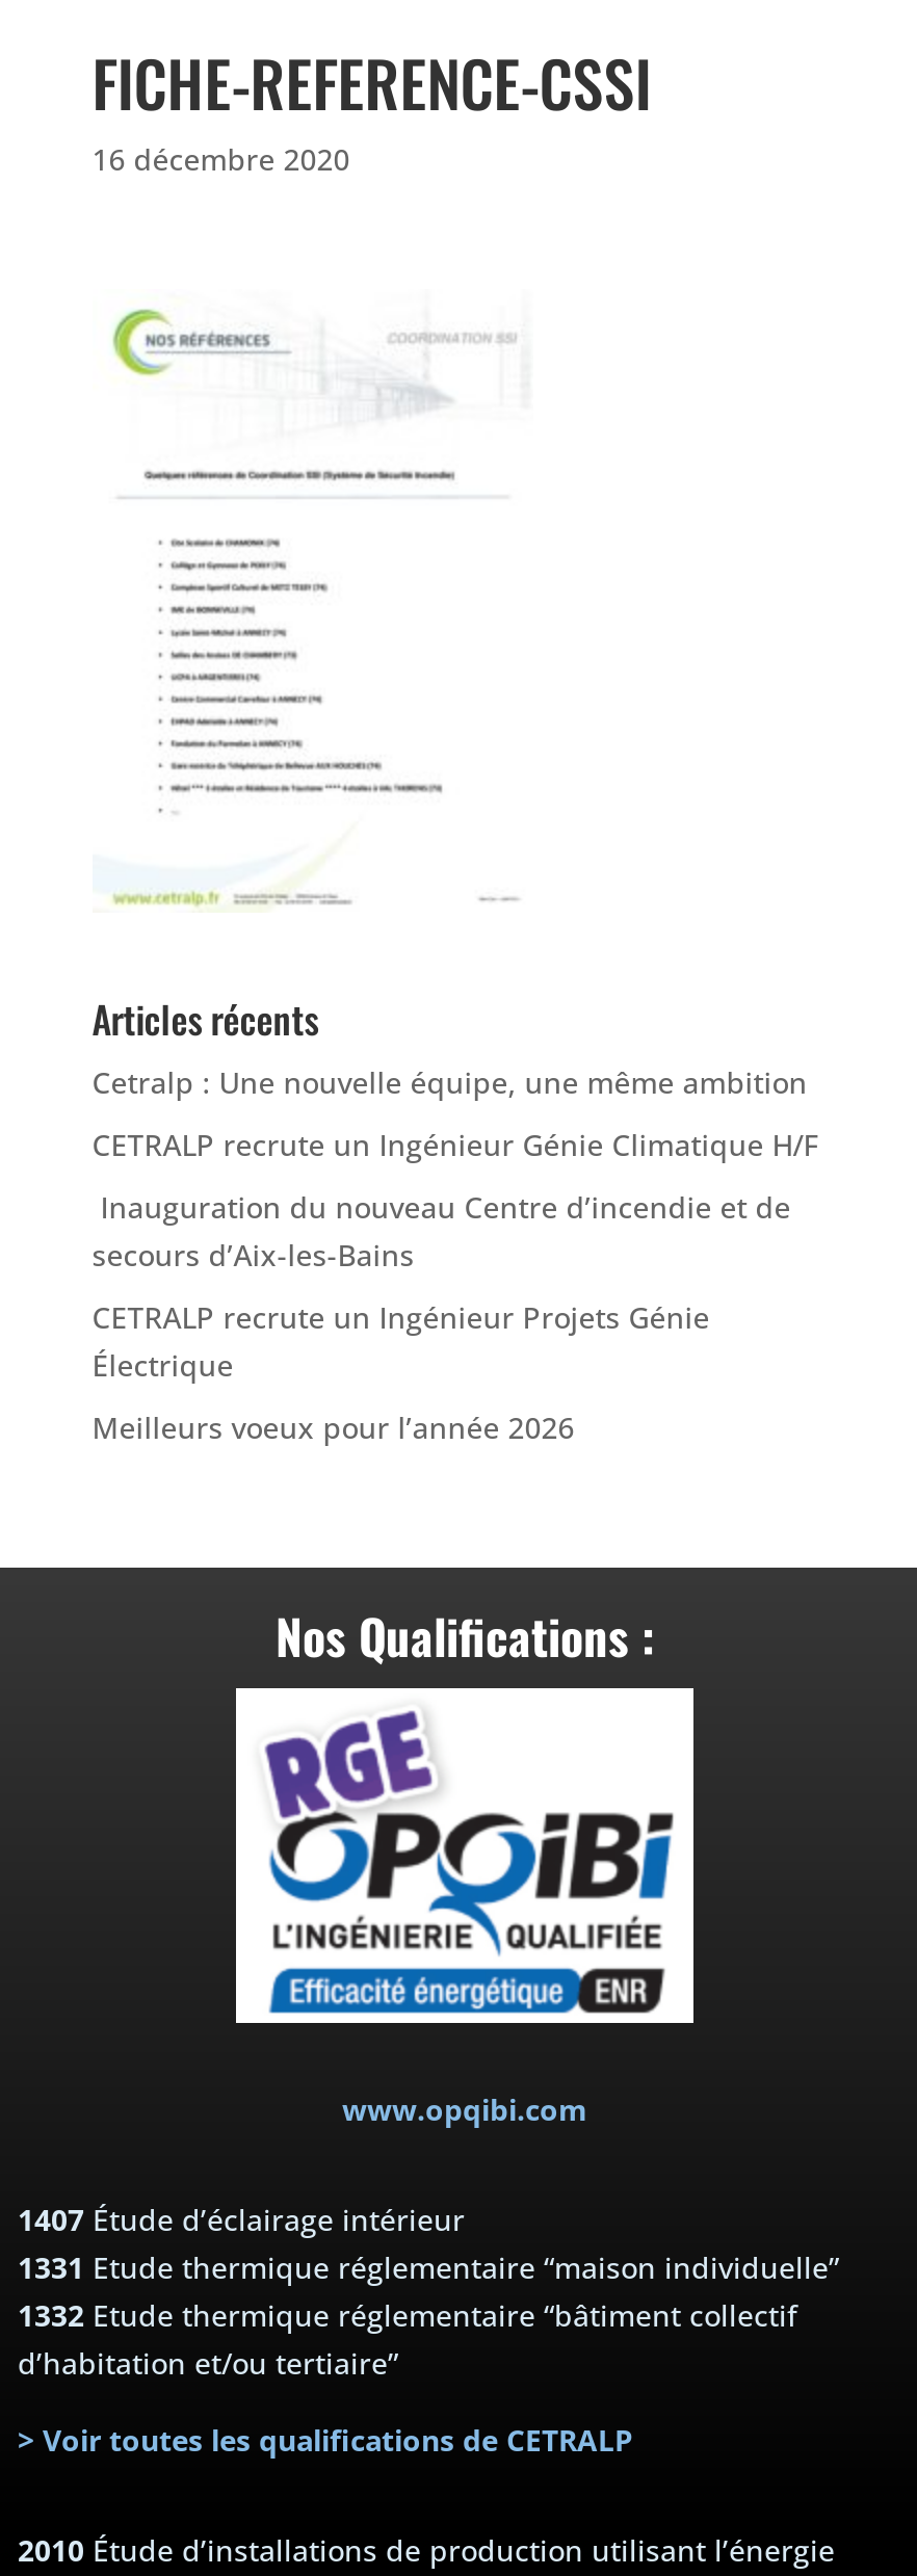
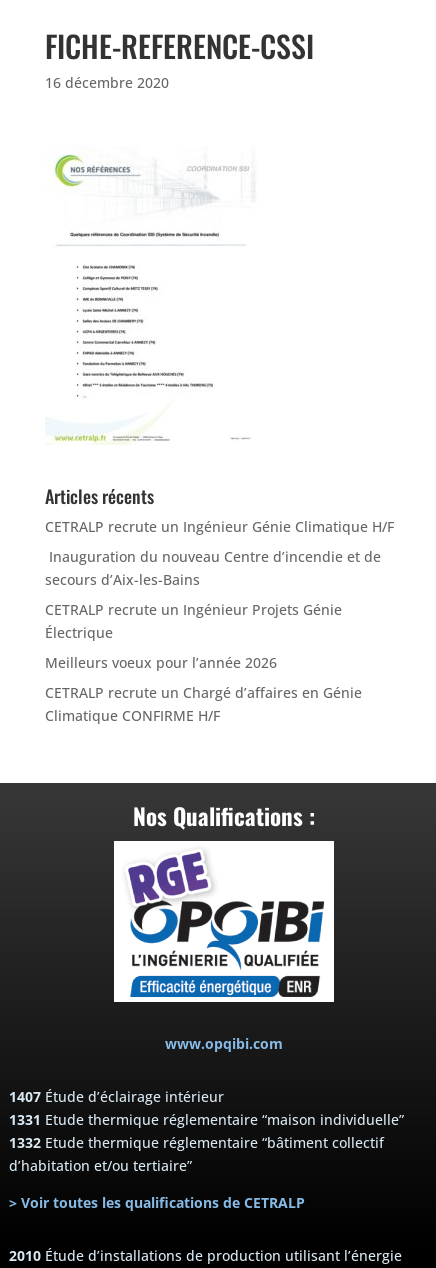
- Cetralp : Une nouvelle équipe, une même ambition

moved up: CETRALP recrute un Ingénieur Génie Climatique H/F | Inauguration du nouveau Centre d’incendie et de | secours d’Aix-les-Bains | CETRALP recrute un Ingénieur Projets Génie | Électrique | Meilleurs voeux pour l’année 2026

+ CETRALP recrute un Chargé d’affaires en Génie
+ Climatique CONFIRME H/F
